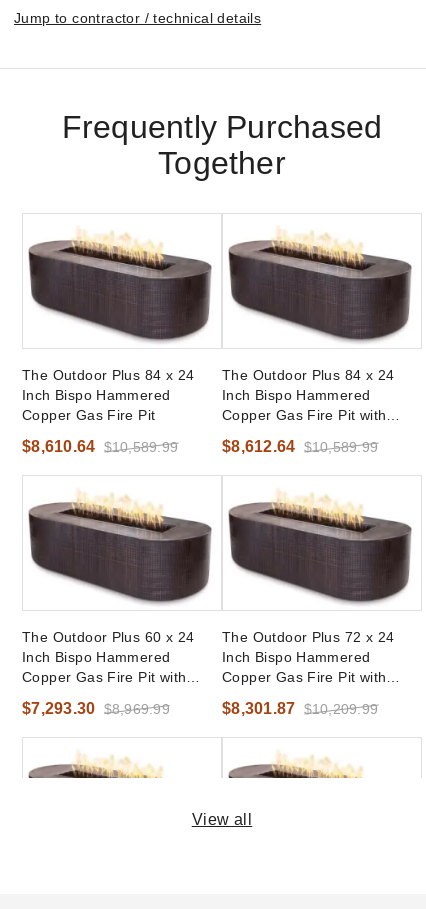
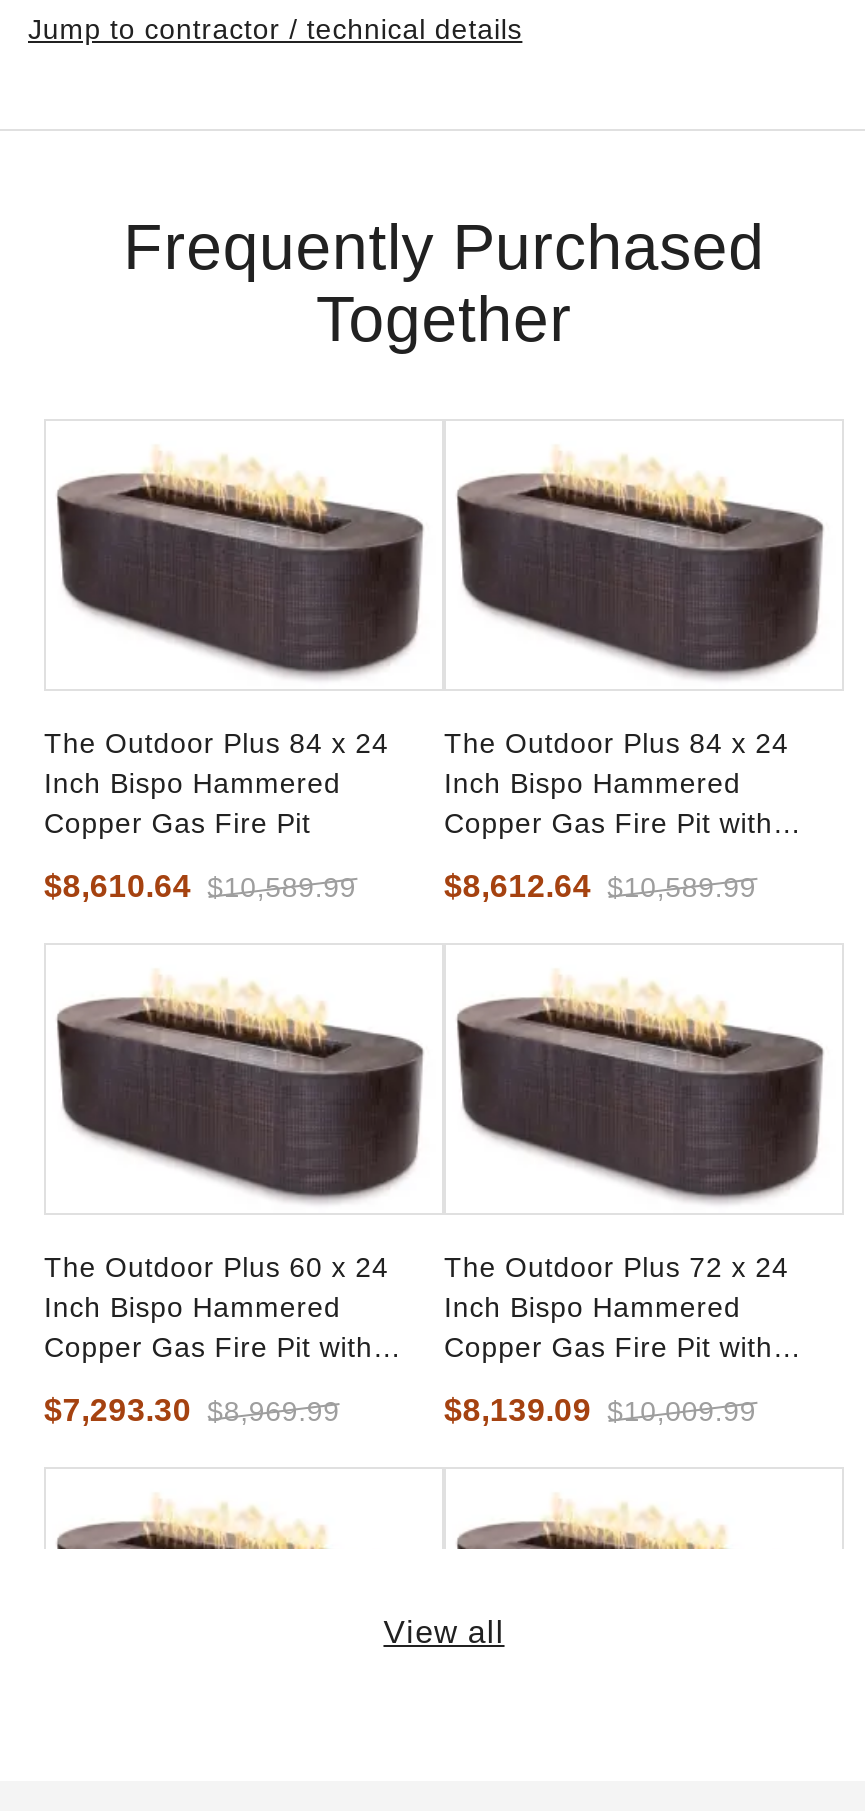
- $8,301.87 $10,209.99
+ $8,139.09 $10,009.99
